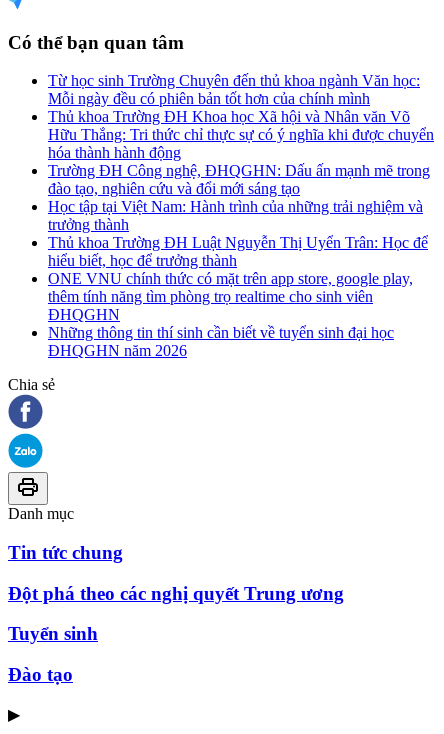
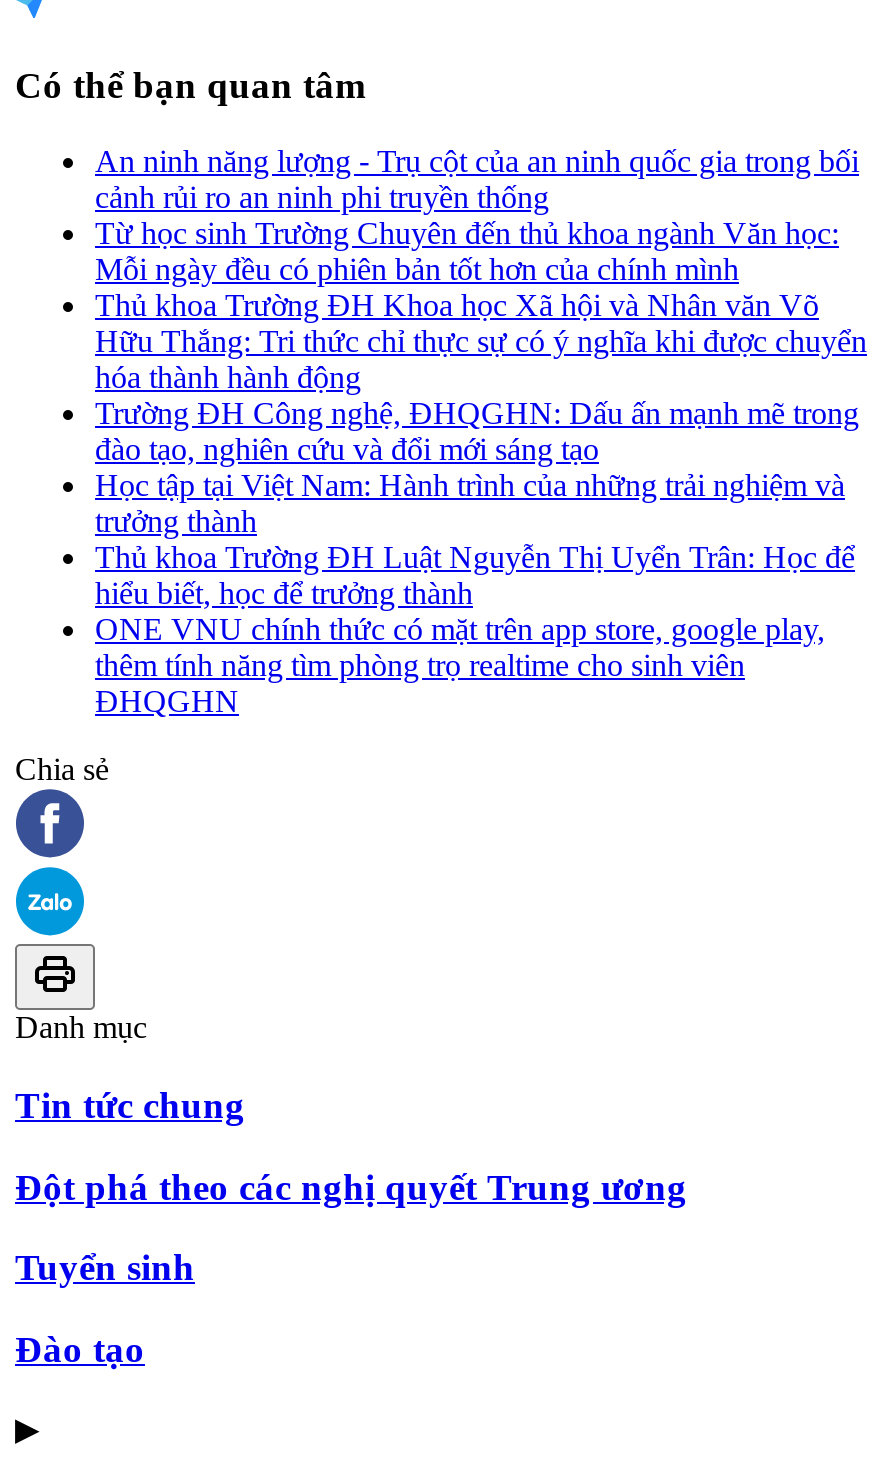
+ An ninh năng lượng - Trụ cột của an ninh quốc gia trong bối
+ cảnh rủi ro an ninh phi truyền thống

moved down: Từ học sinh Trường Chuyên đến thủ khoa ngành Văn học: | Mỗi ngày đều có phiên bản tốt hơn của chính mình | Thủ khoa Trường ĐH Khoa học Xã hội và Nhân văn Võ | ... | thêm tính năng tìm phòng trọ realtime cho sinh viên | ĐHQGHN

- Những thông tin thí sinh cần biết về tuyển sinh đại học
- ĐHQGHN năm 2026
